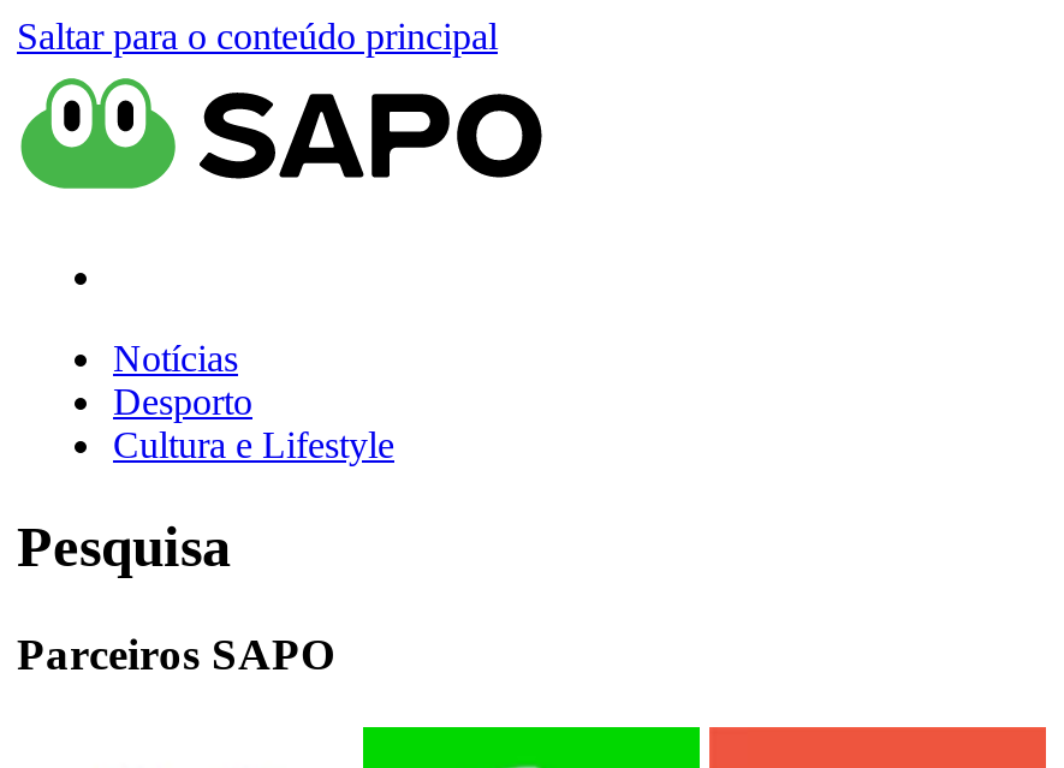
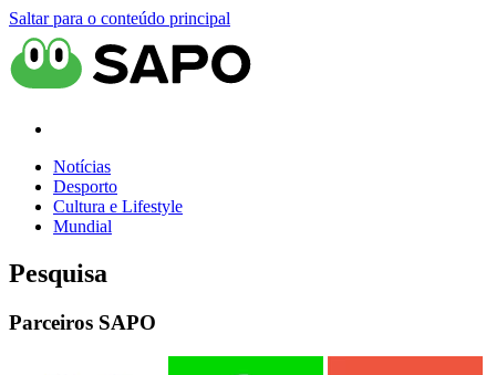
+ Mundial
